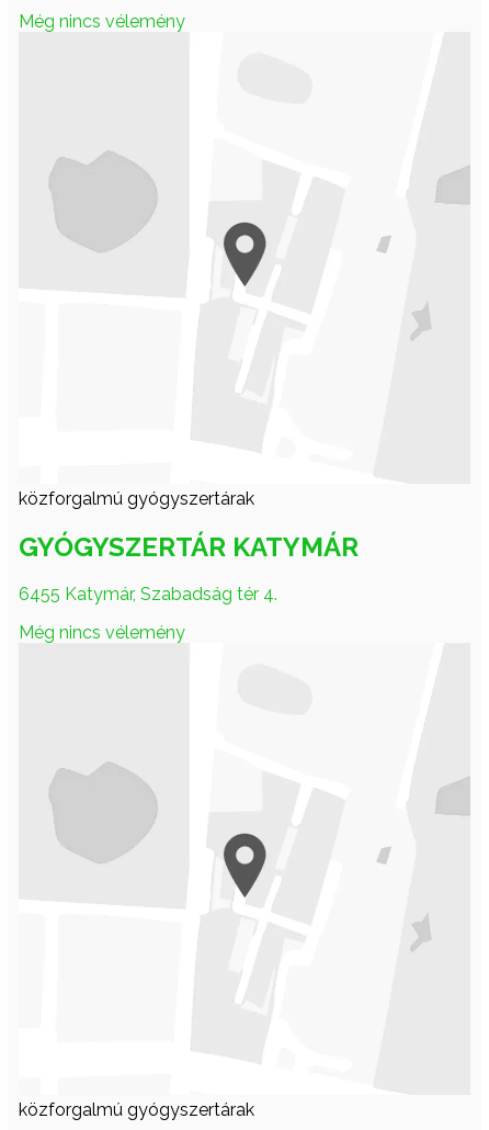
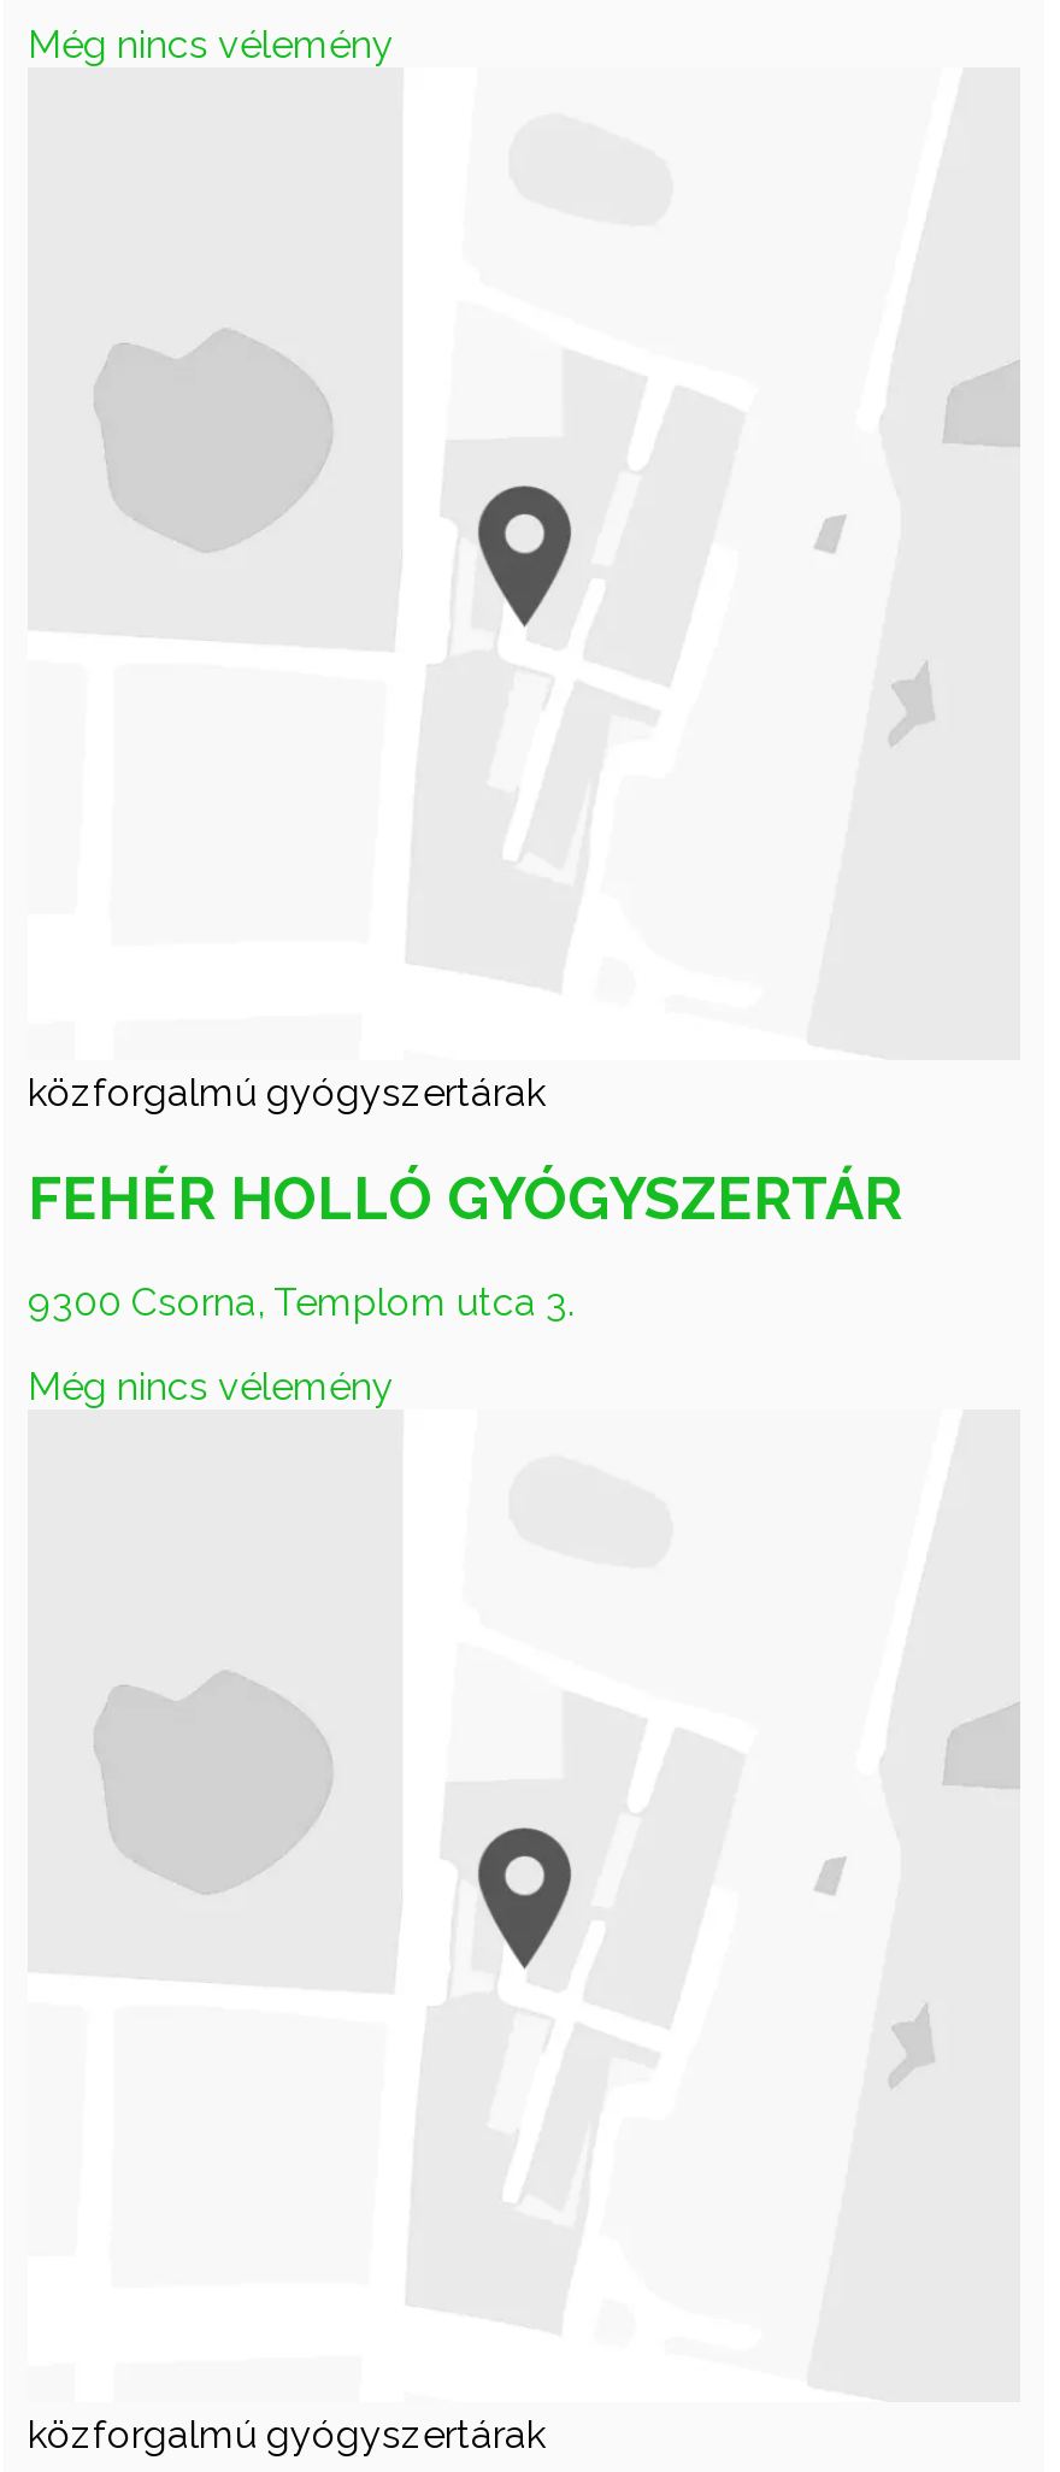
- GYÓGYSZERTÁR KATYMÁR
+ FEHÉR HOLLÓ GYÓGYSZERTÁR

- 6455 Katymár, Szabadság tér 4.
+ 9300 Csorna, Templom utca 3.
